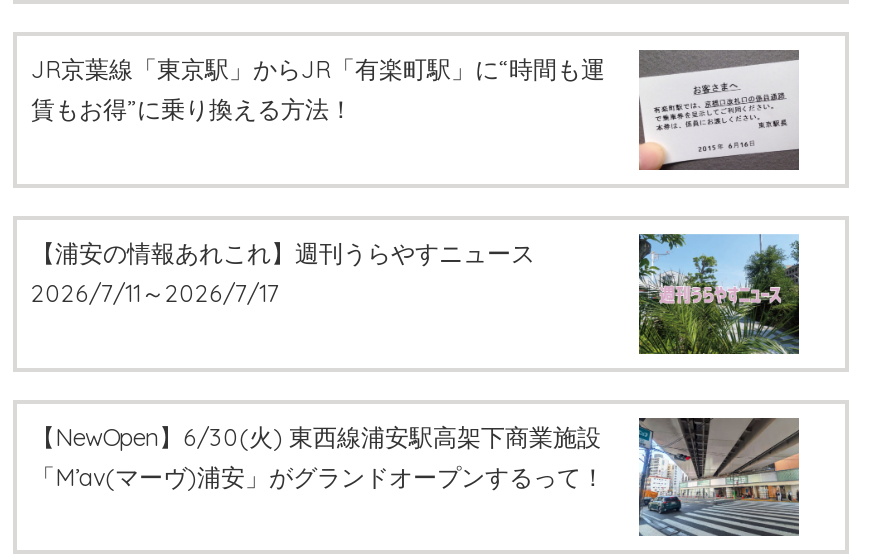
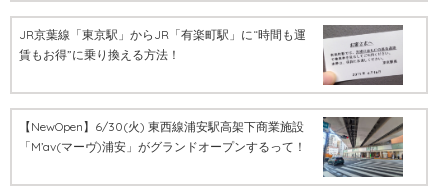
- 【浦安の情報あれこれ】週刊うらやすニュース
- 2026/7/11～2026/7/17

- [image]
